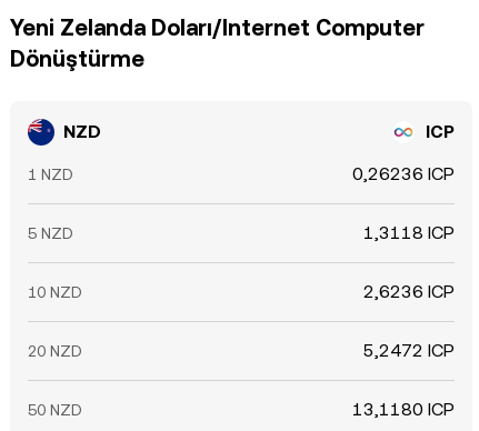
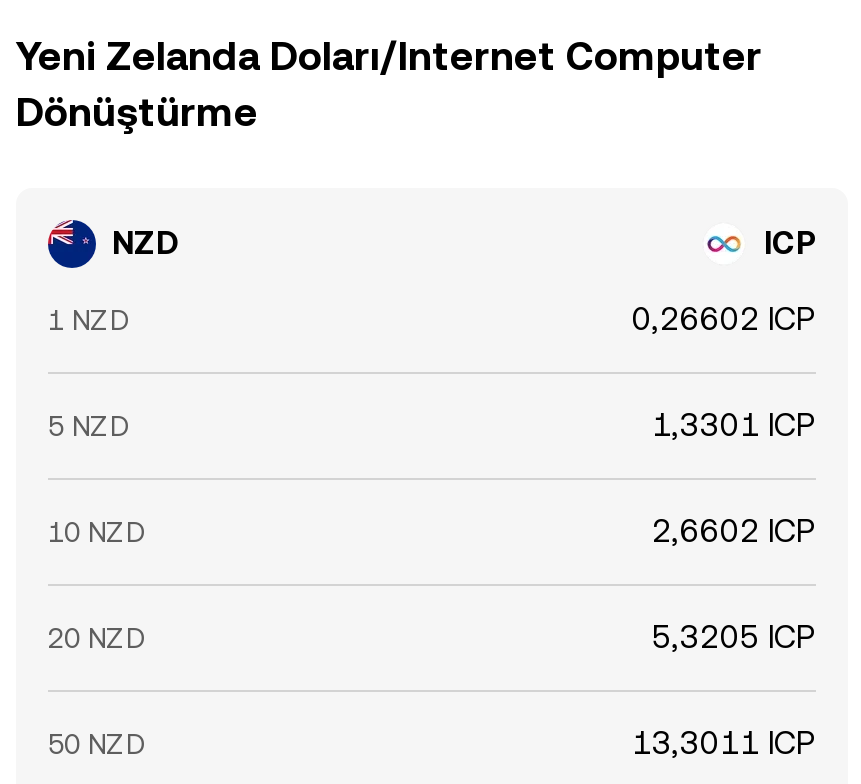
- 0,26236 ICP
+ 0,26602 ICP

- 1,3118 ICP
+ 1,3301 ICP

- 2,6236 ICP
+ 2,6602 ICP

- 5,2472 ICP
+ 5,3205 ICP

- 13,1180 ICP
+ 13,3011 ICP
